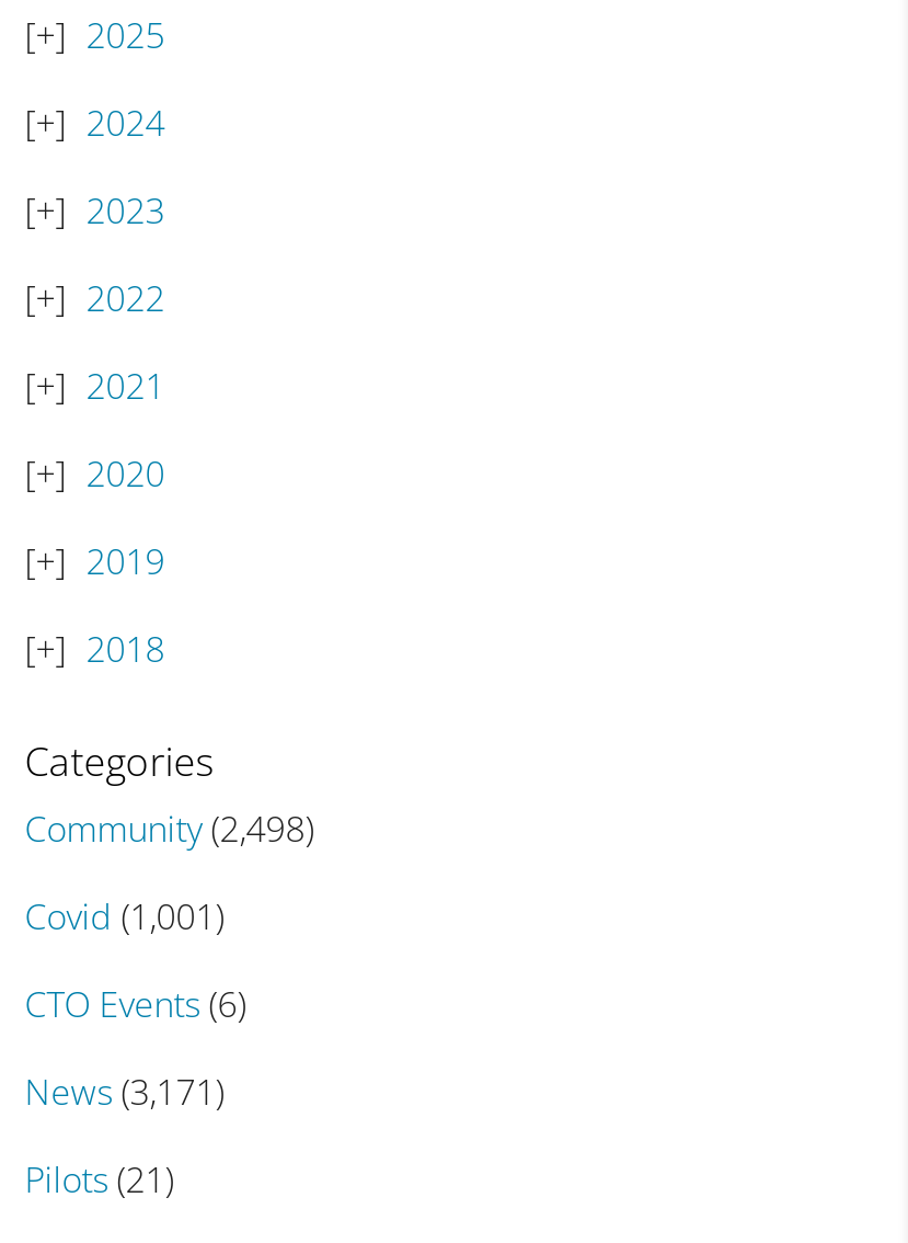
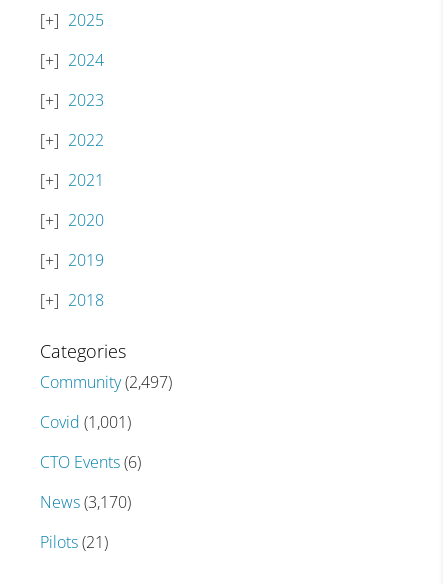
- Community (2,498)
+ Community (2,497)

- News (3,171)
+ News (3,170)
